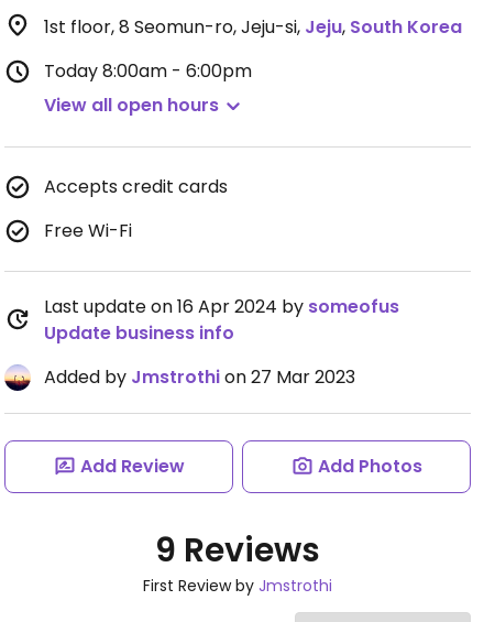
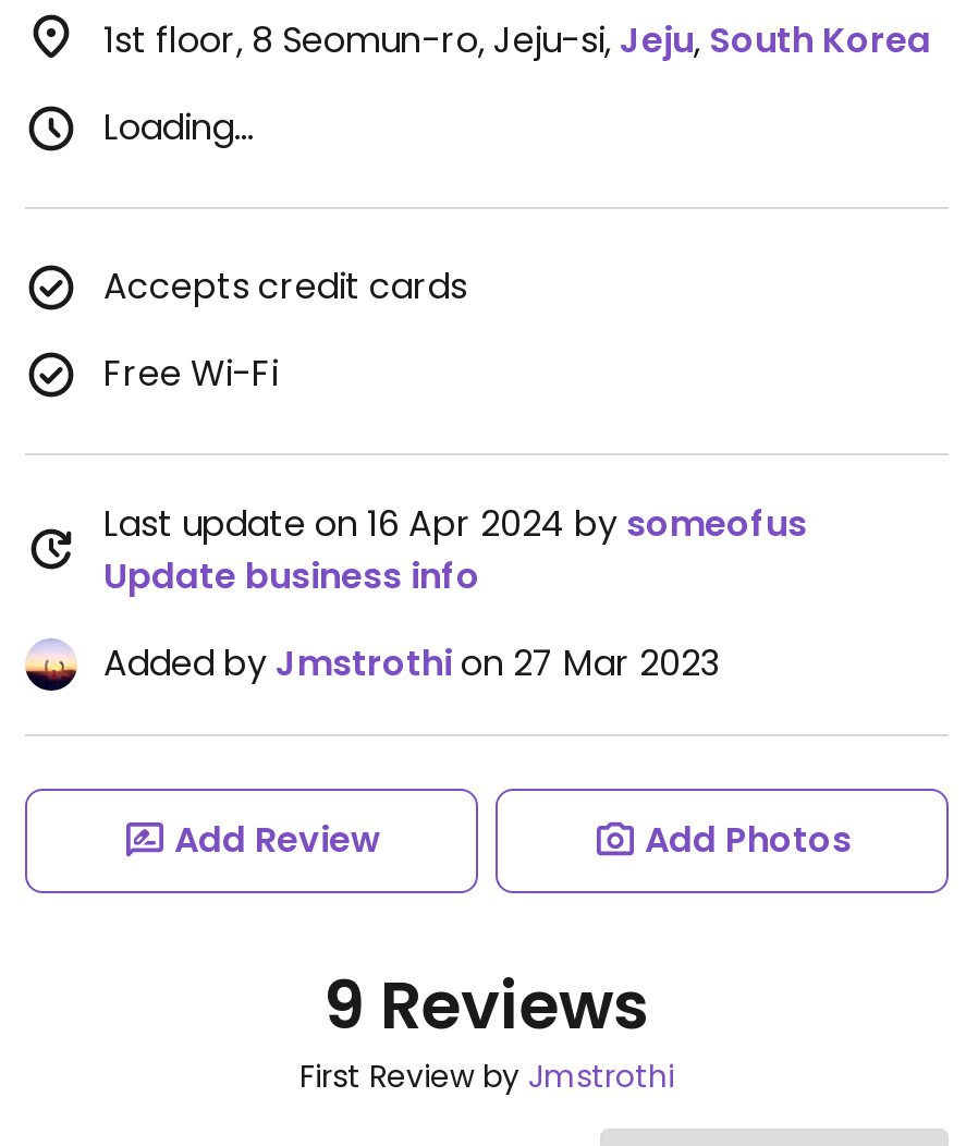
- Today 8:00am - 6:00pm
- View all open hours
+ Loading...
